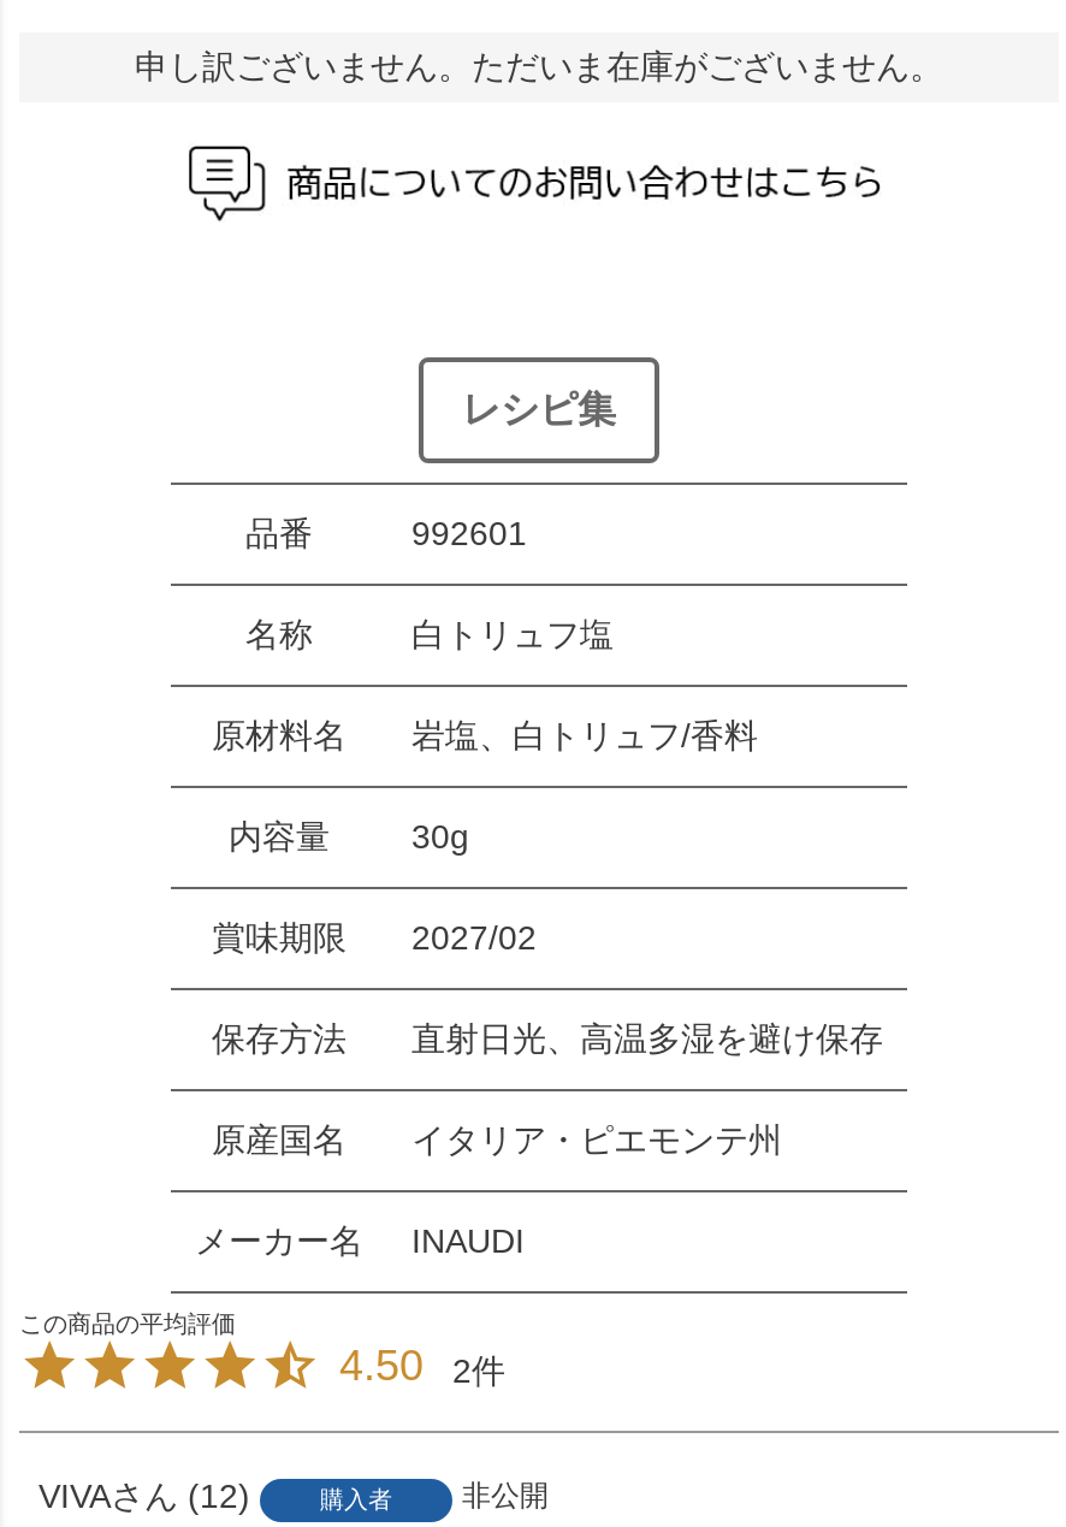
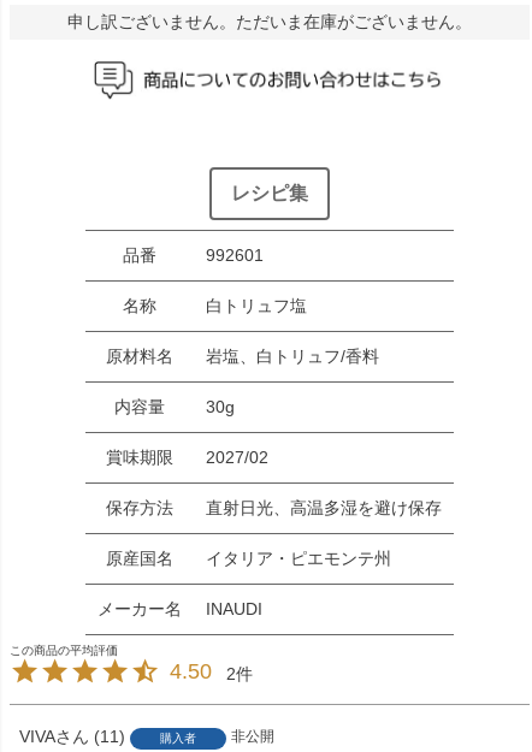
- 12
+ 11
